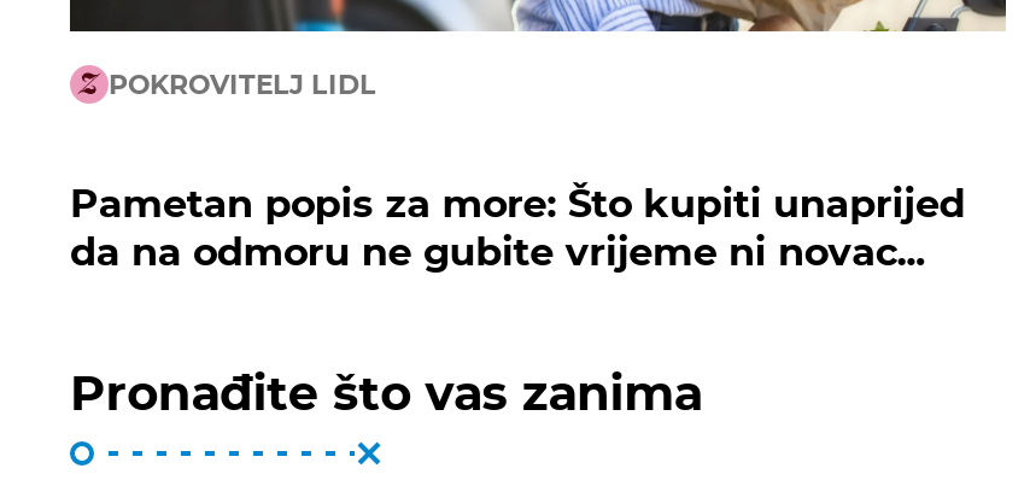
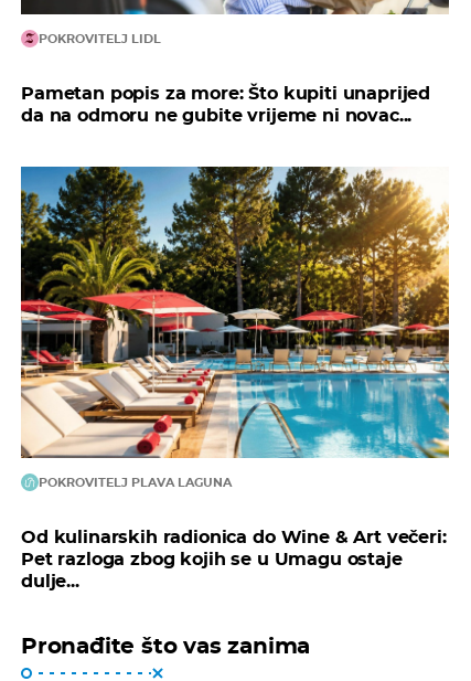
+ [image]
+ POKROVITELJ PLAVA LAGUNA
+ Od kulinarskih radionica do Wine & Art večeri:
+ Pet razloga zbog kojih se u Umagu ostaje
+ dulje...
